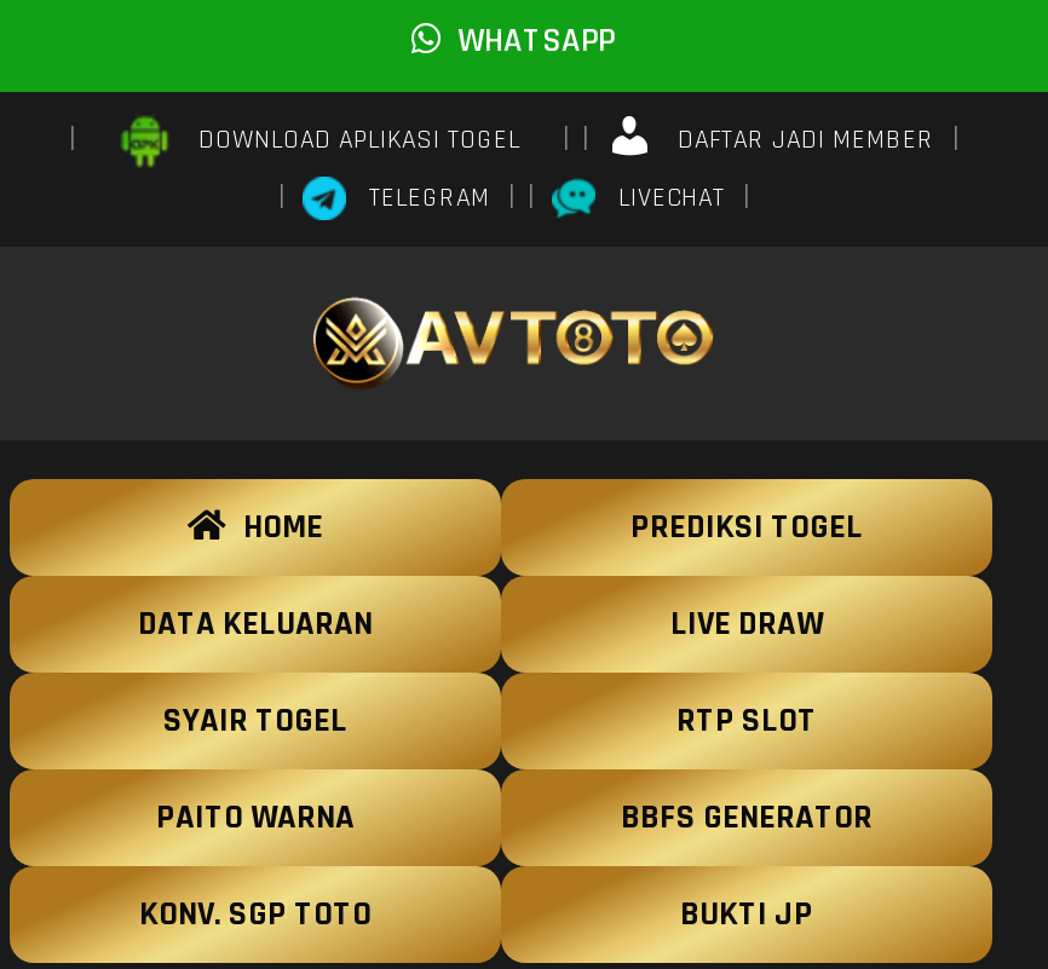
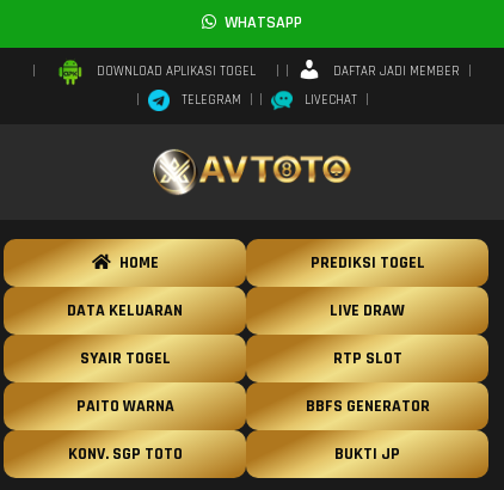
- [image]
+ [image]
